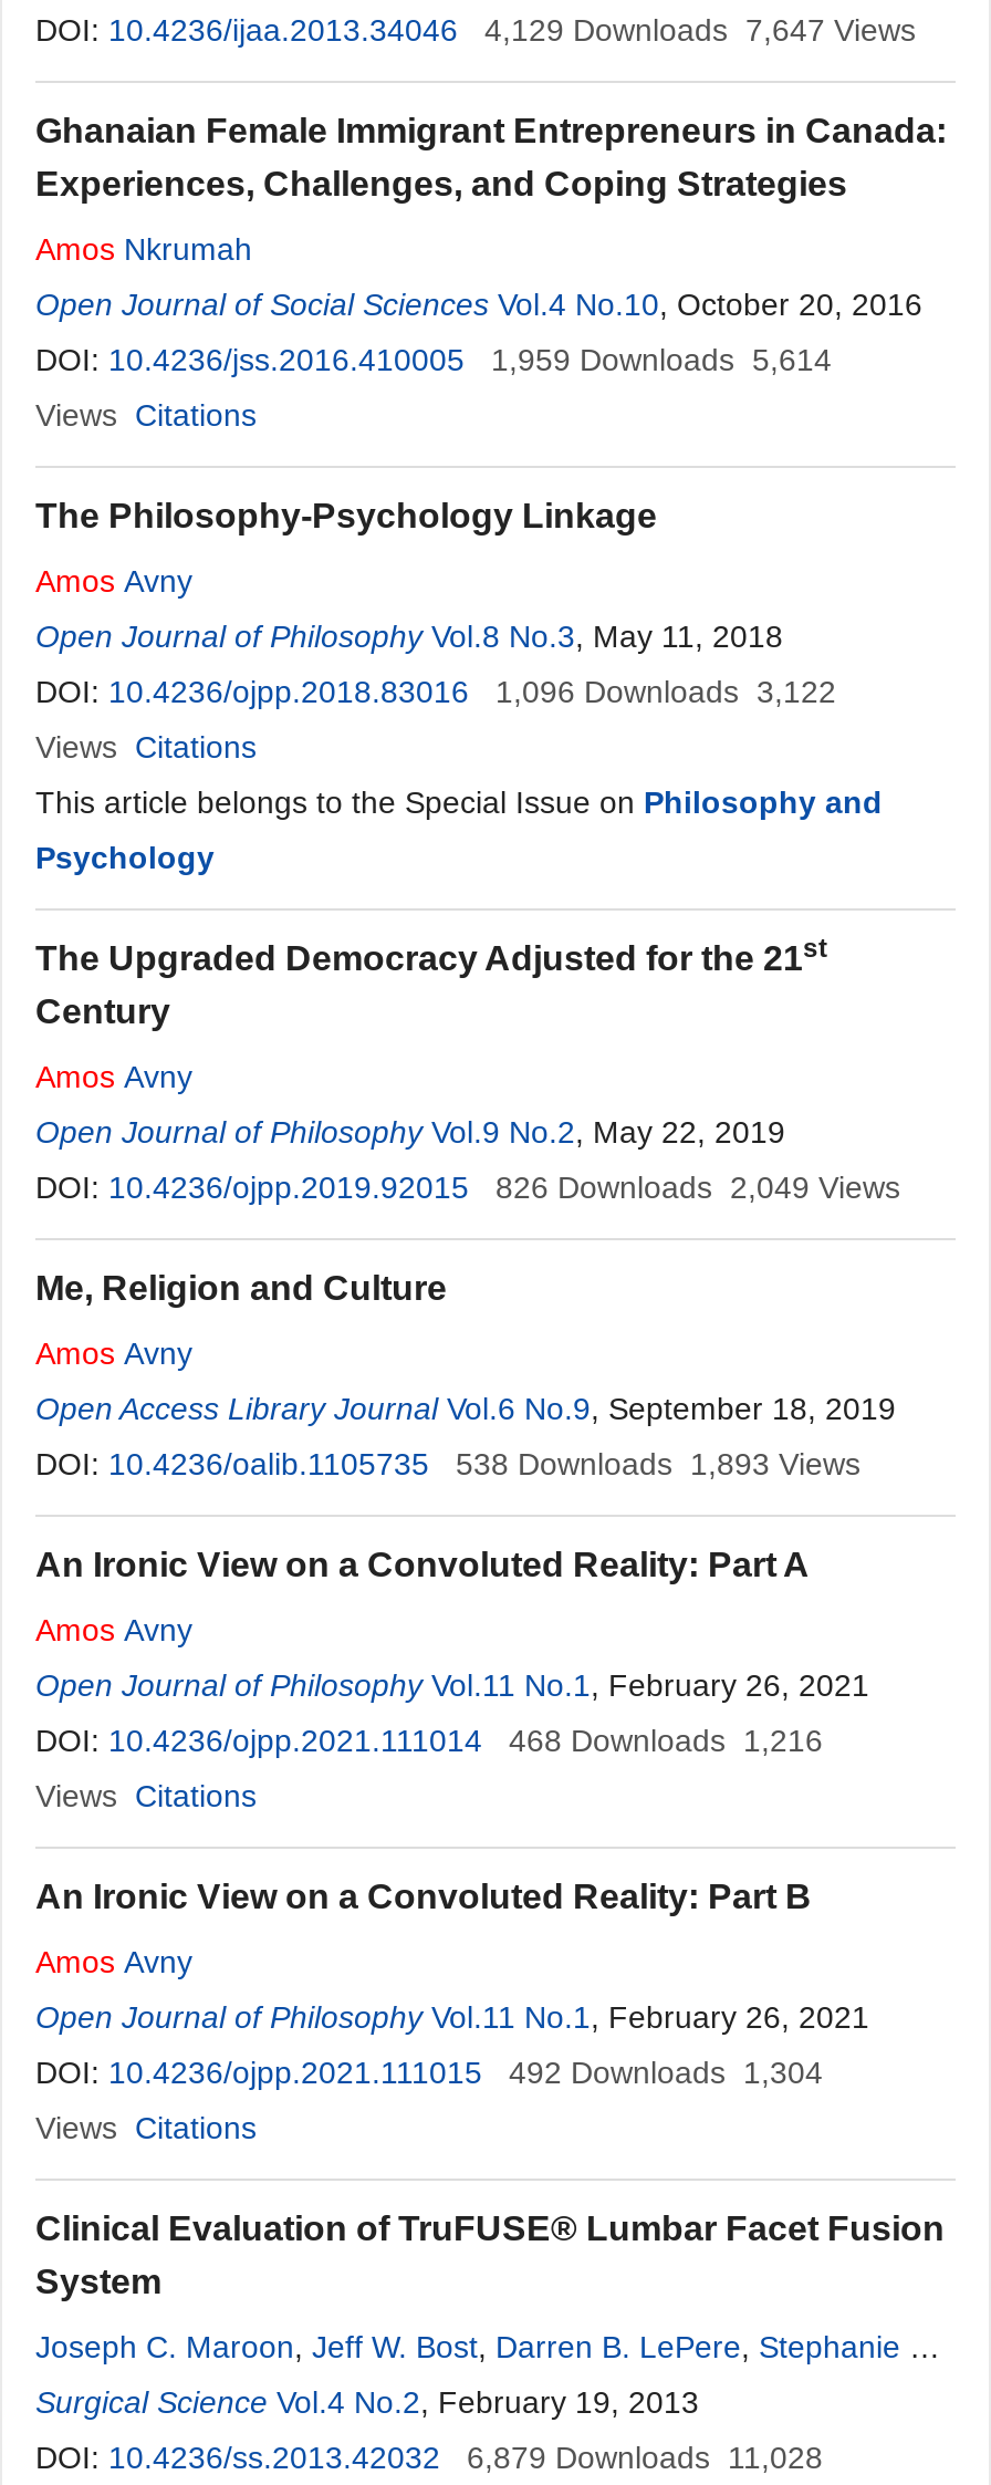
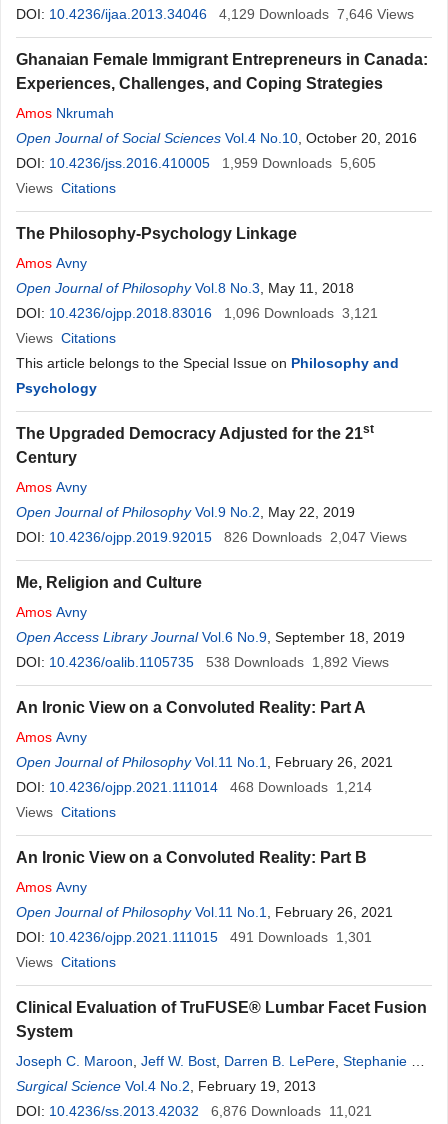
- 4,129 Downloads 7,647 Views
+ 4,129 Downloads 7,646 Views

- DOI: 10.4236/jss.2016.410005 1,959 Downloads 5,614
+ DOI: 10.4236/jss.2016.410005 1,959 Downloads 5,605

- DOI: 10.4236/ojpp.2018.83016 1,096 Downloads 3,122
+ DOI: 10.4236/ojpp.2018.83016 1,096 Downloads 3,121

- 826 Downloads 2,049 Views
+ 826 Downloads 2,047 Views

- 538 Downloads 1,893 Views
+ 538 Downloads 1,892 Views

- DOI: 10.4236/ojpp.2021.111014 468 Downloads 1,216
+ DOI: 10.4236/ojpp.2021.111014 468 Downloads 1,214

- DOI: 10.4236/ojpp.2021.111015 492 Downloads 1,304
+ DOI: 10.4236/ojpp.2021.111015 491 Downloads 1,301

- DOI: 10.4236/ss.2013.42032 6,879 Downloads 11,028
+ DOI: 10.4236/ss.2013.42032 6,876 Downloads 11,021
